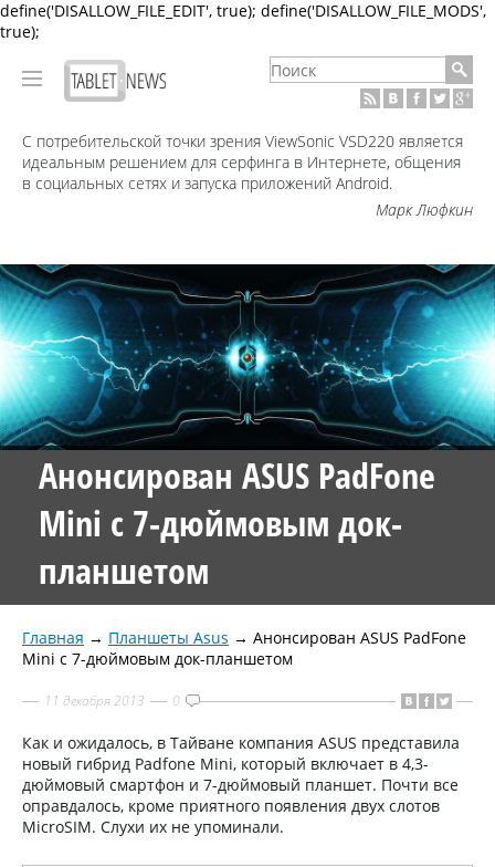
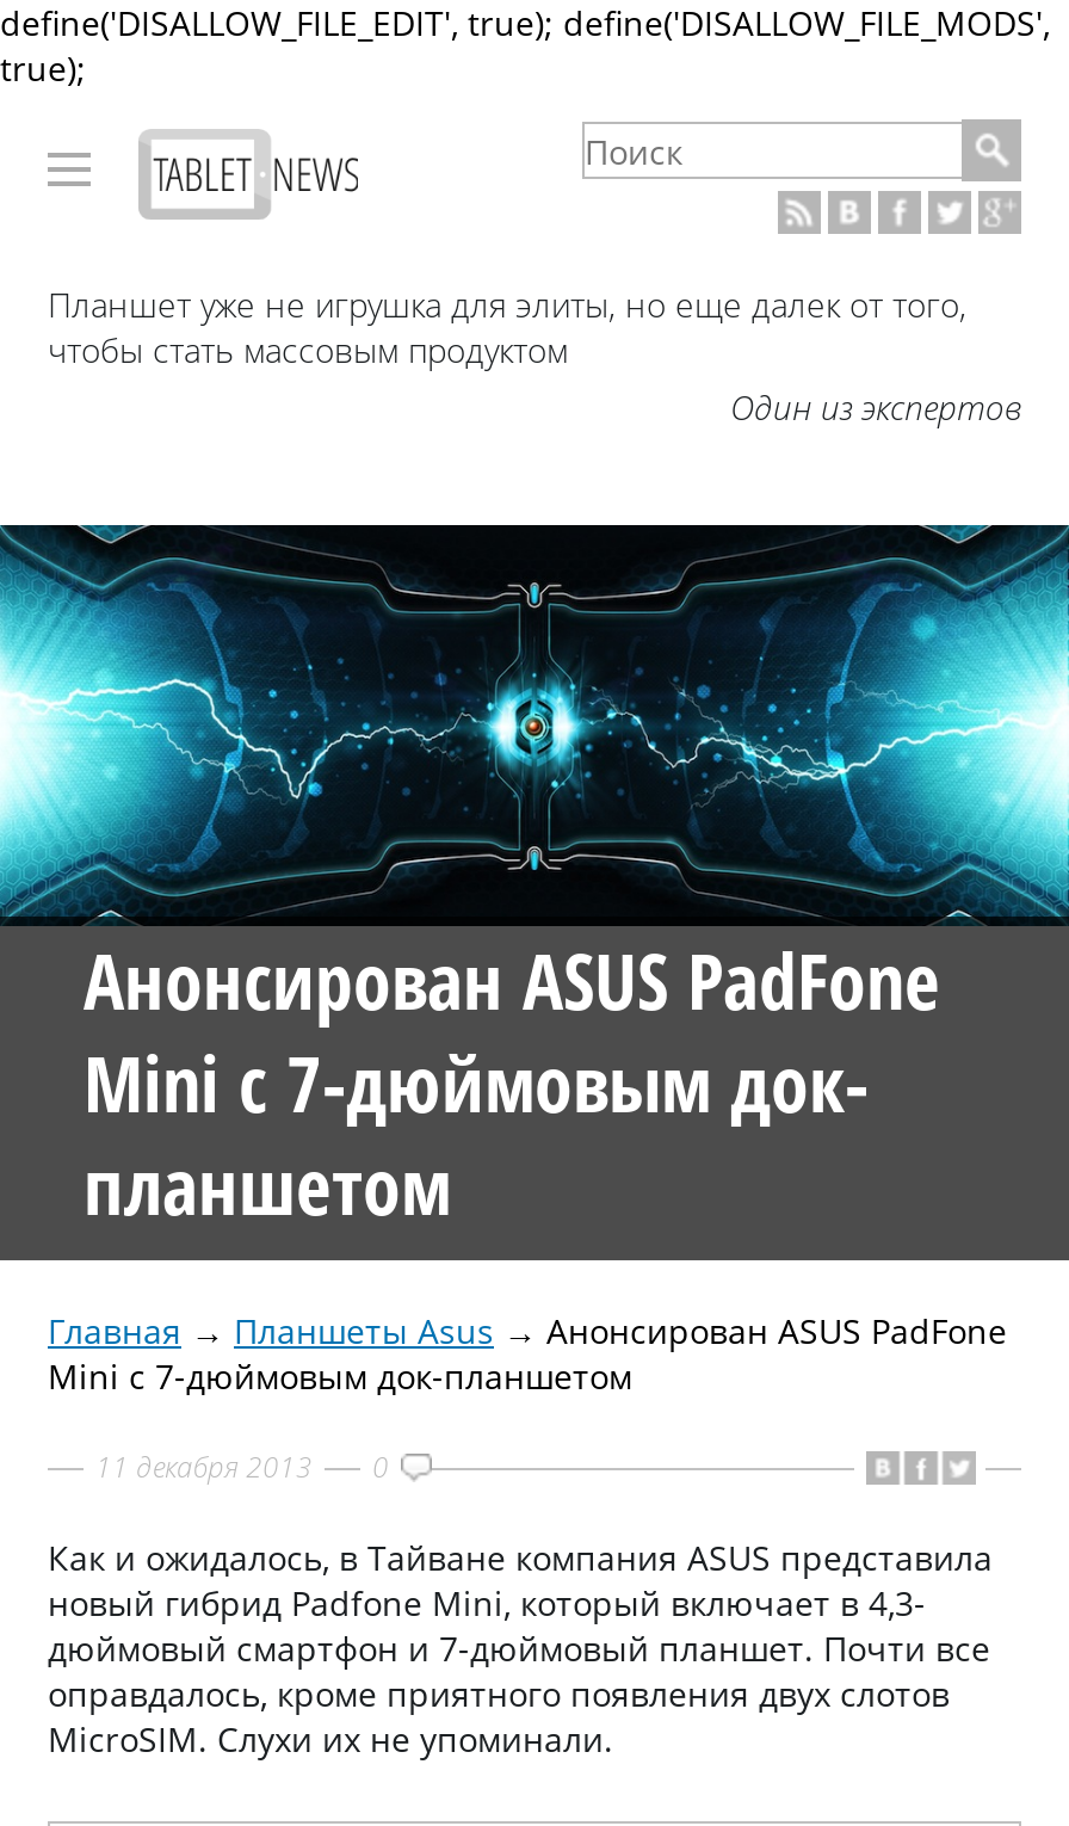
- С потребительской точки зрения ViewSonic VSD220 является
- идеальным решением для серфинга в Интернете, общения
- в социальных сетях и запуска приложений Android.
- Марк Люфкин
+ Планшет уже не игрушка для элиты, но еще далек от того,
+ чтобы стать массовым продуктом
+ Один из экспертов
